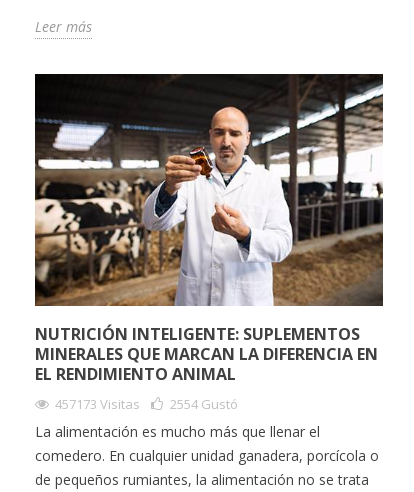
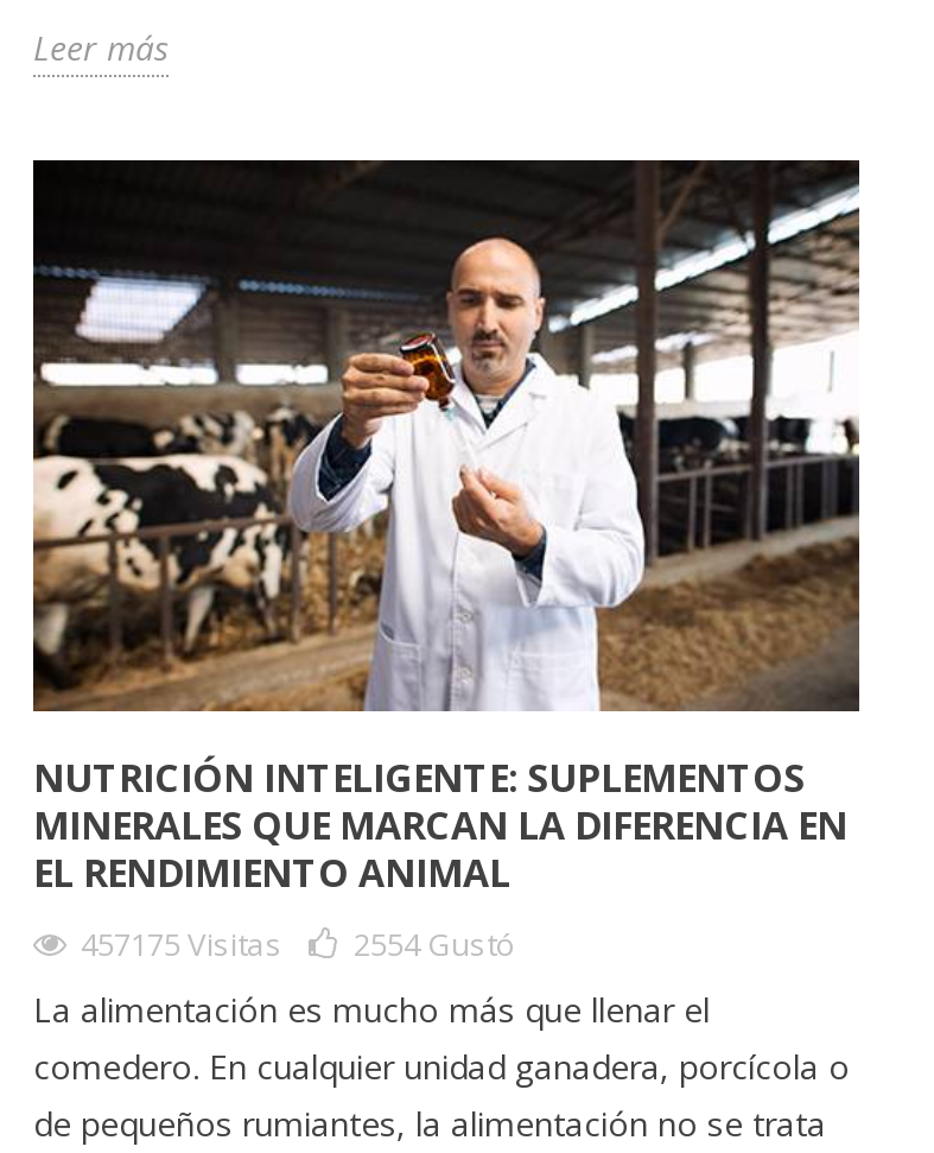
- 457173 Visitas 2554 Gustó
+ 457175 Visitas 2554 Gustó
